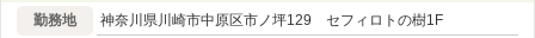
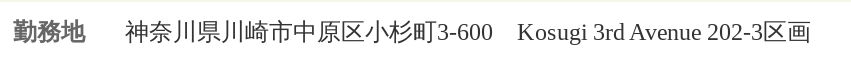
- 神奈川県川崎市中原区市ノ坪129 セフィロトの樹1F
+ 神奈川県川崎市中原区小杉町3-600 Kosugi 3rd Avenue 202-3区画
